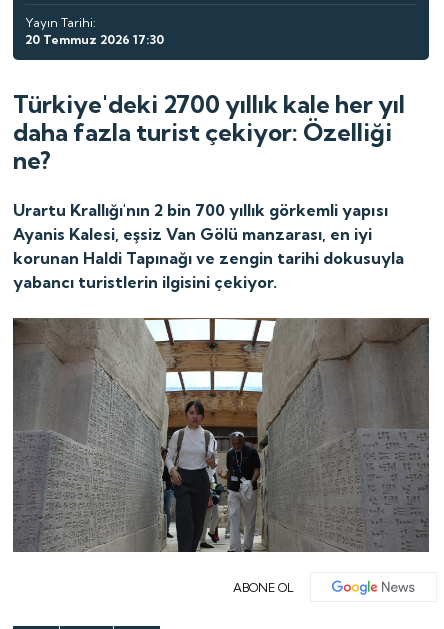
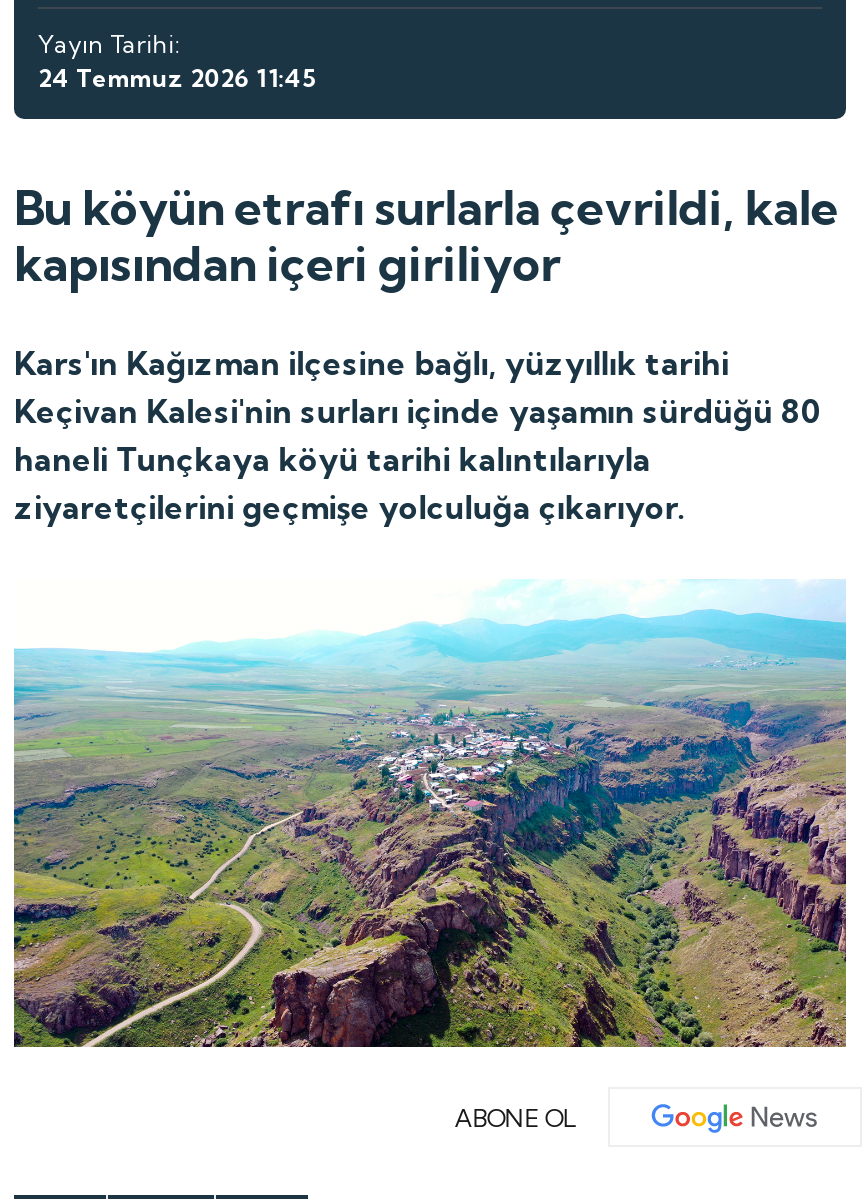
- 20 Temmuz 2026 17:30
+ 24 Temmuz 2026 11:45

- Türkiye'deki 2700 yıllık kale her yıl
- daha fazla turist çekiyor: Özelliği
- ne?
+ Bu köyün etrafı surlarla çevrildi, kale
+ kapısından içeri giriliyor

- Urartu Krallığı'nın 2 bin 700 yıllık görkemli yapısı
- Ayanis Kalesi, eşsiz Van Gölü manzarası, en iyi
- korunan Haldi Tapınağı ve zengin tarihi dokusuyla
- yabancı turistlerin ilgisini çekiyor.
+ Kars'ın Kağızman ilçesine bağlı, yüzyıllık tarihi
+ Keçivan Kalesi'nin surları içinde yaşamın sürdüğü 80
+ haneli Tunçkaya köyü tarihi kalıntılarıyla
+ ziyaretçilerini geçmişe yolculuğa çıkarıyor.

- [image]
+ [image]
